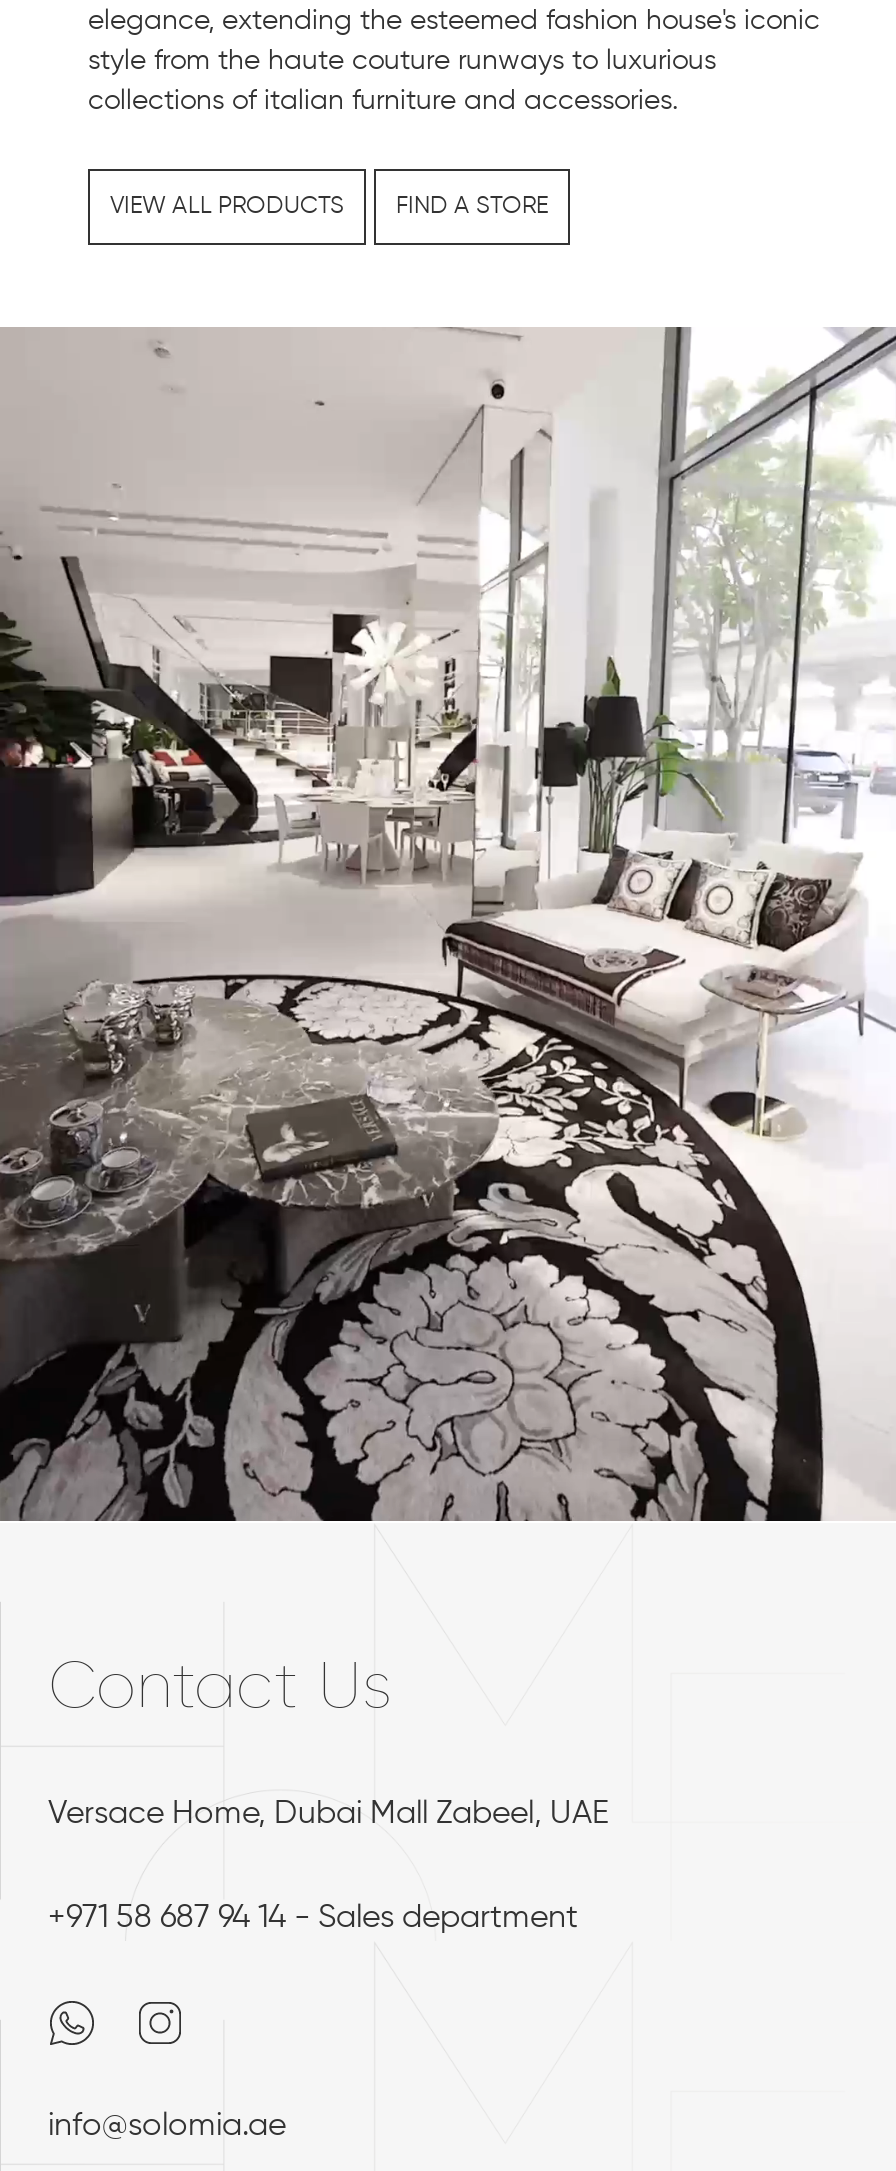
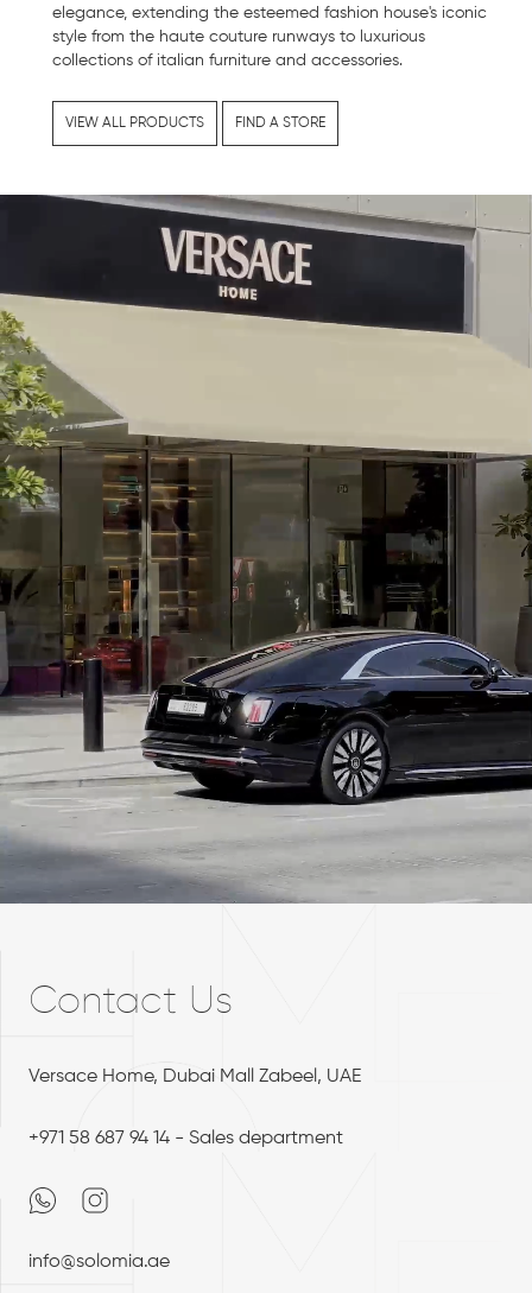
- [image]
+ [image]
